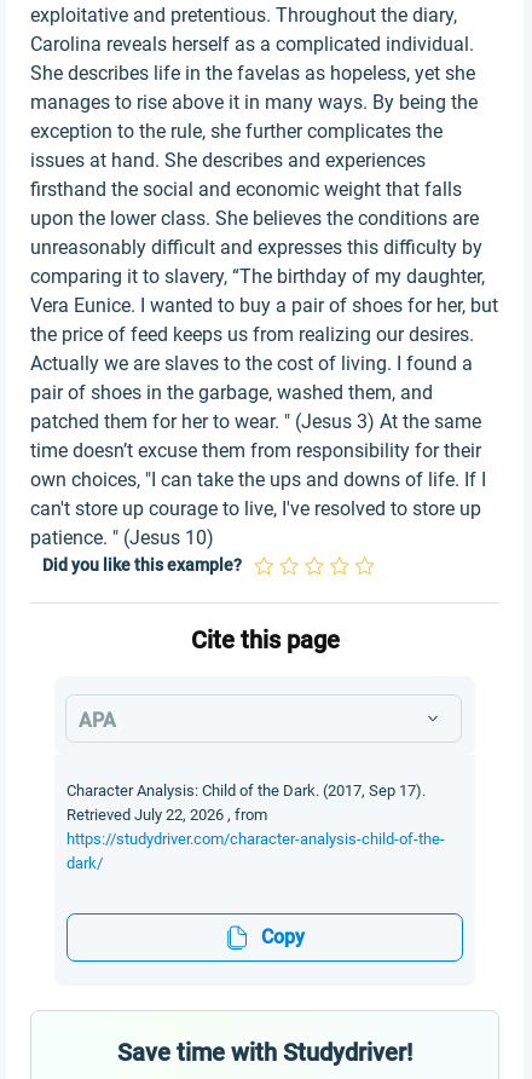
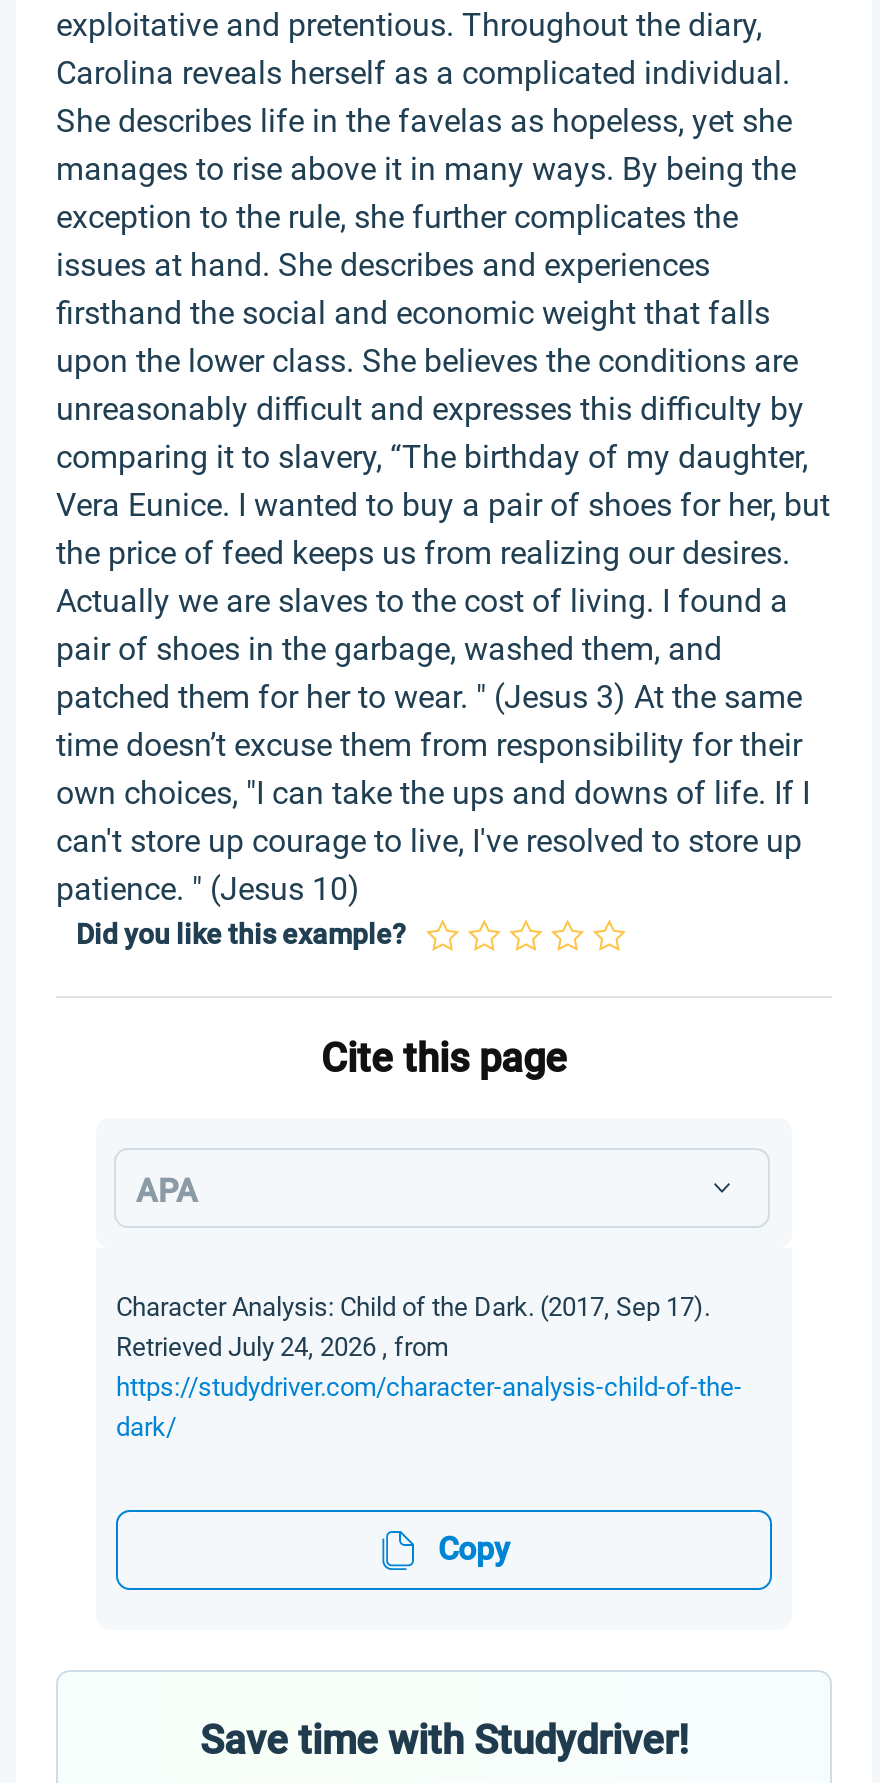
- Retrieved July 22, 2026 , from
+ Retrieved July 24, 2026 , from
